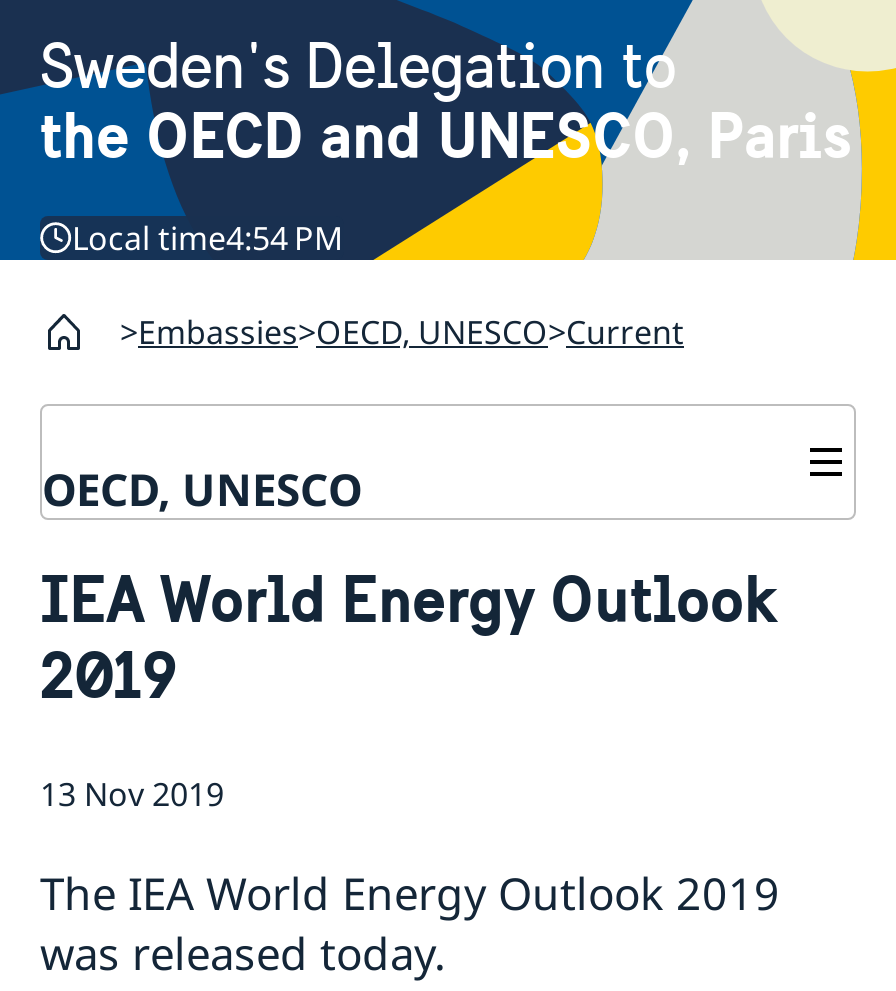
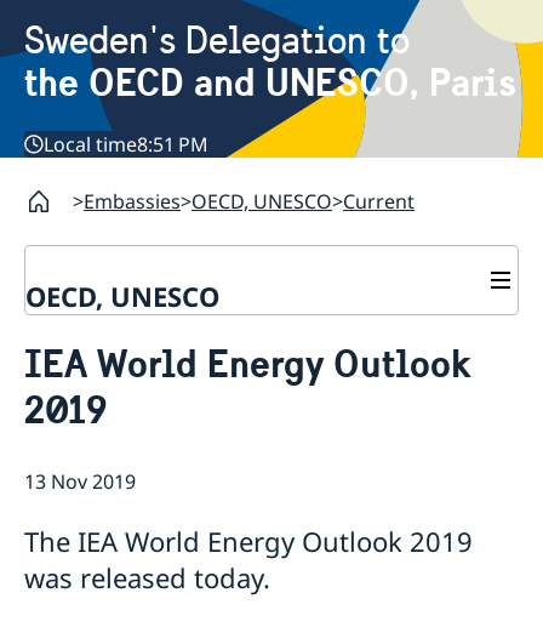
- Local time4:54 PM
+ Local time8:51 PM
